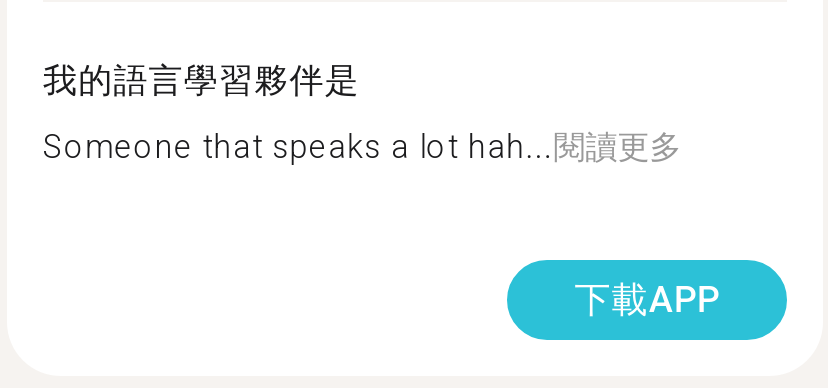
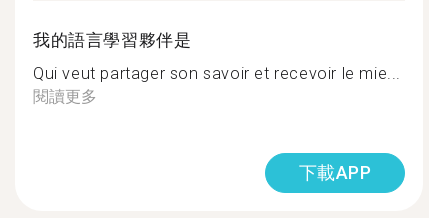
- Someone that speaks a lot hah...閱讀更多
+ Qui veut partager son savoir et recevoir le mie...
+ 閱讀更多
